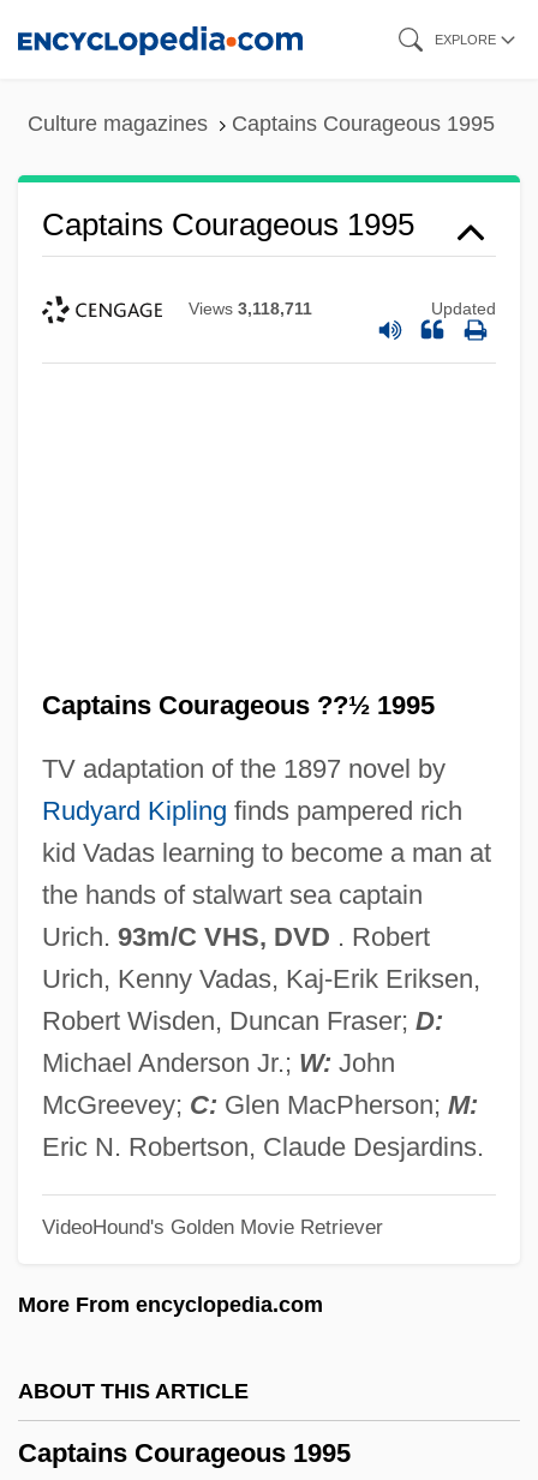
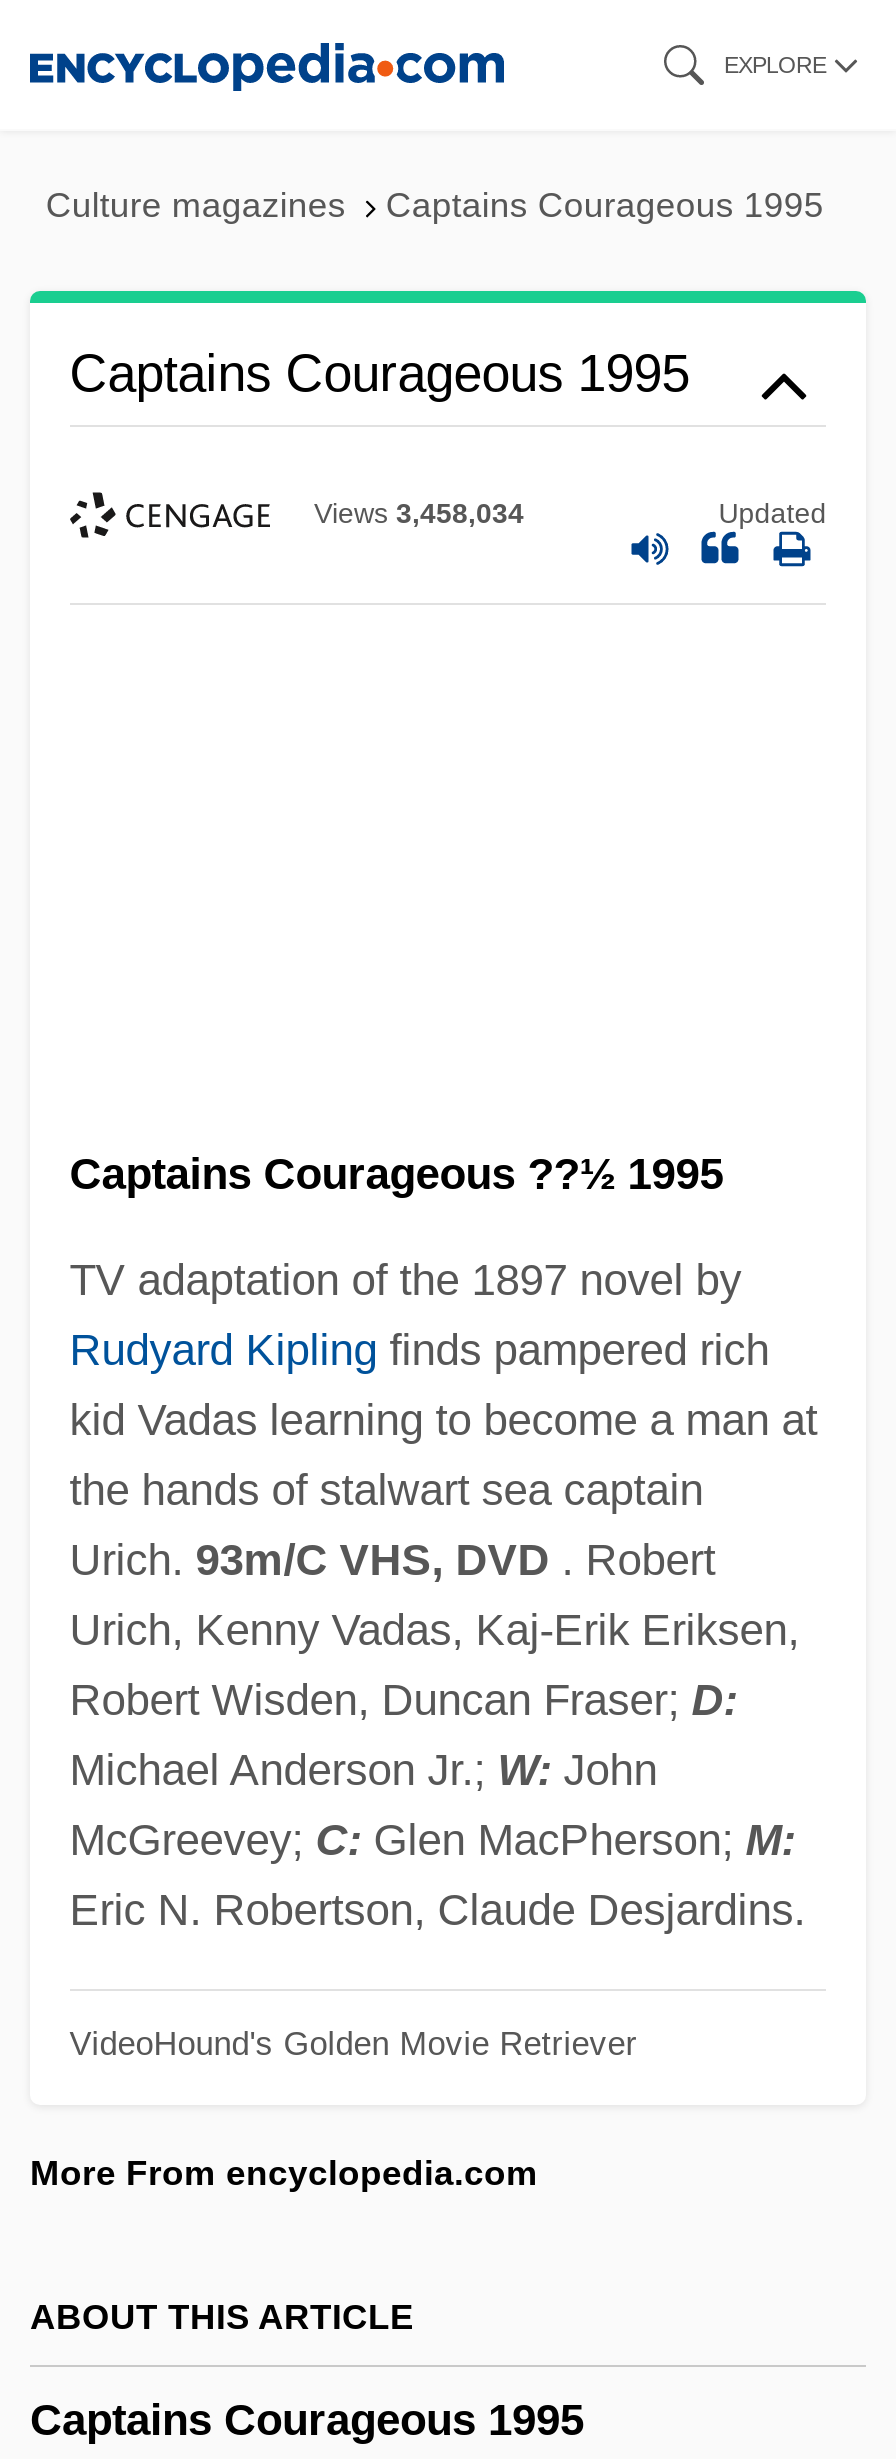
- Views 3,118,711
+ Views 3,458,034
